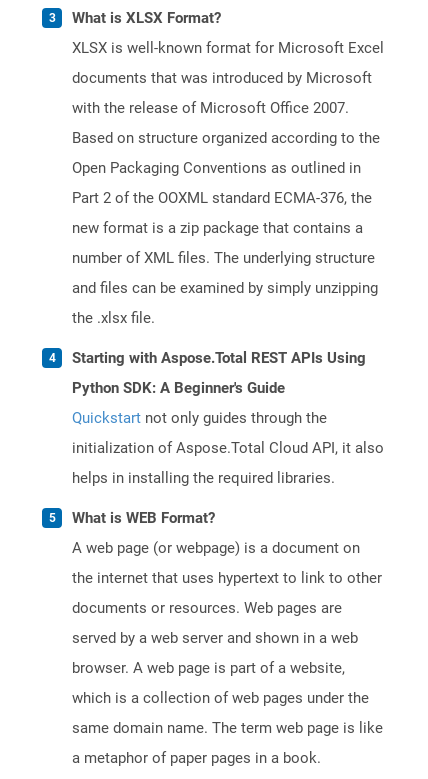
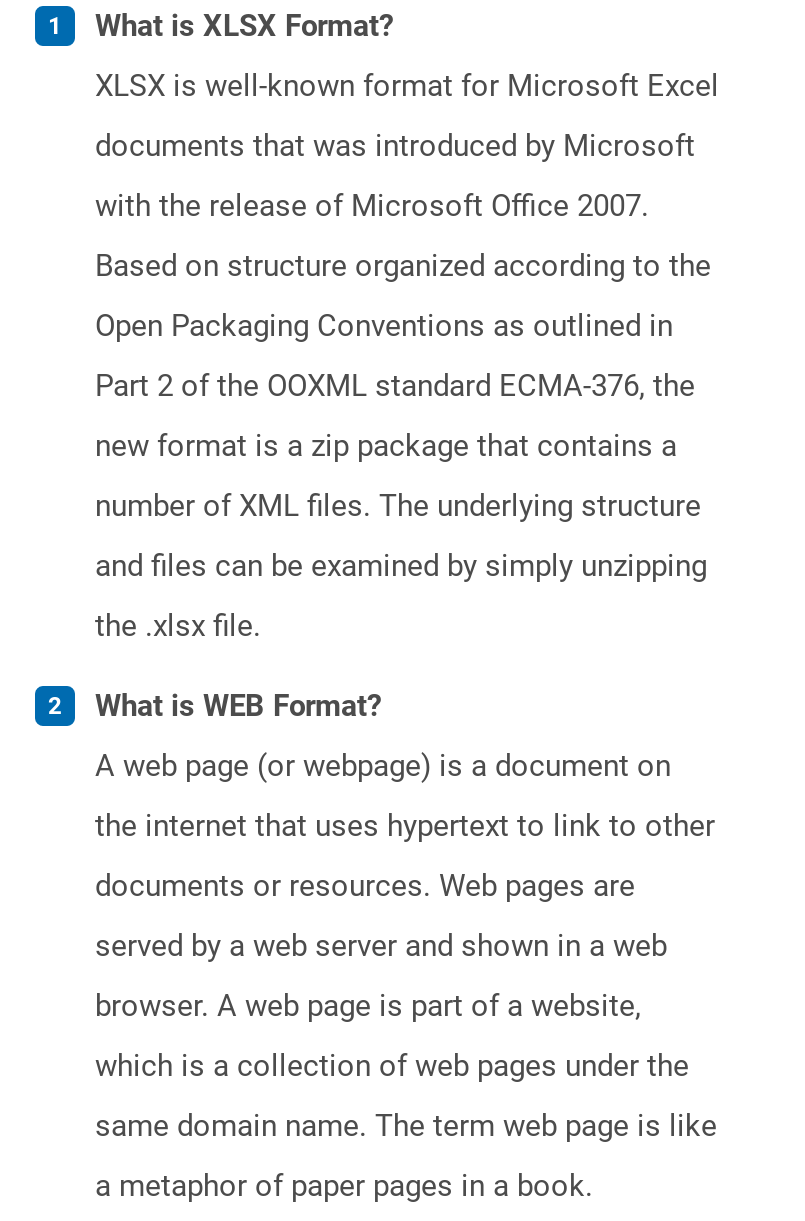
- Starting with Aspose.Total REST APIs Using
- Python SDK: A Beginner's Guide
- Quickstart not only guides through the
- initialization of Aspose.Total Cloud API, it also
- helps in installing the required libraries.
